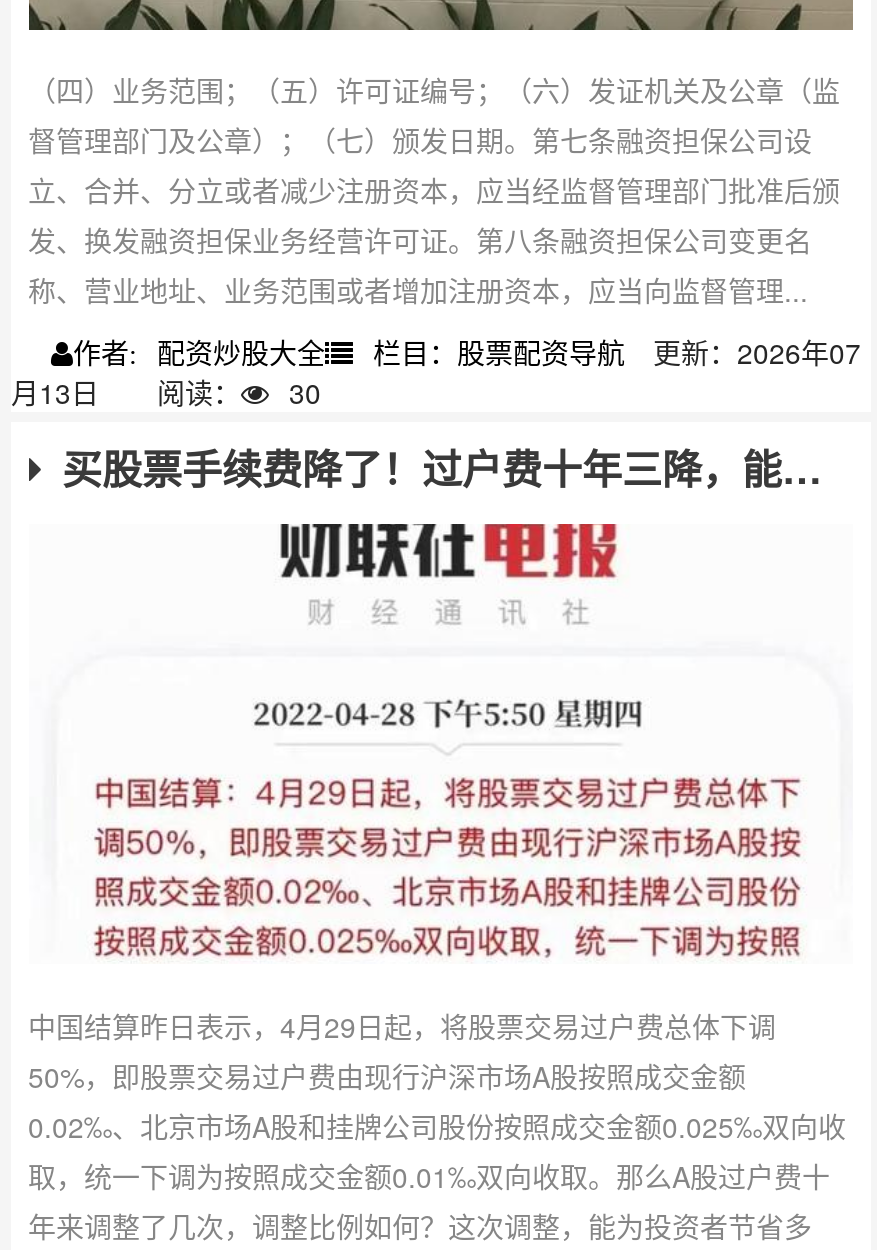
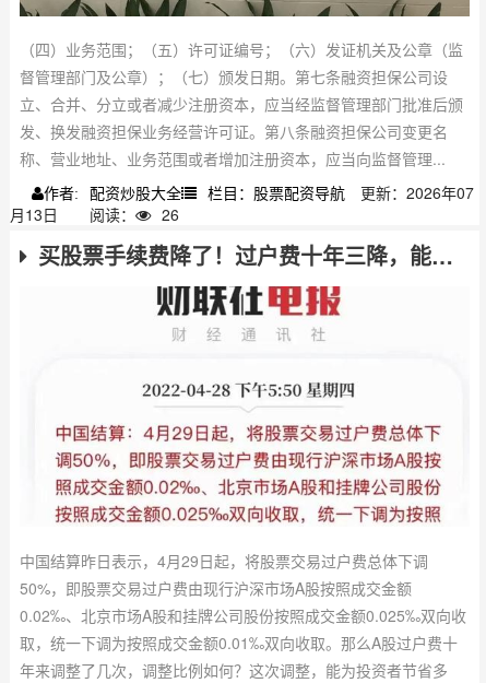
- 月13日 阅读： 30
+ 月13日 阅读： 26
